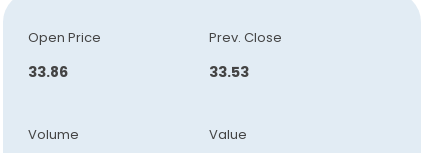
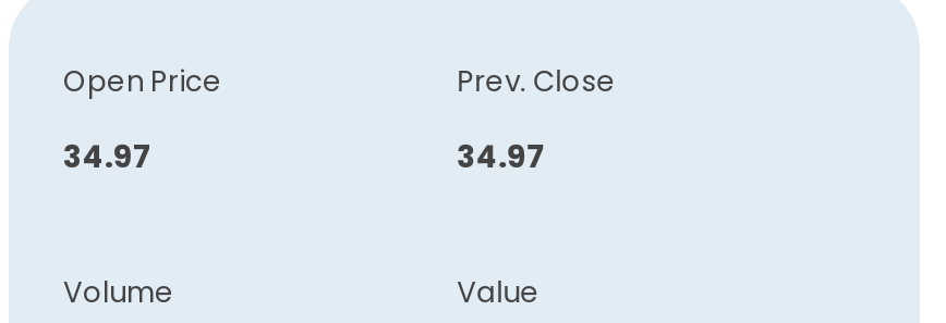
- 33.86
+ 34.97

- 33.53
+ 34.97
